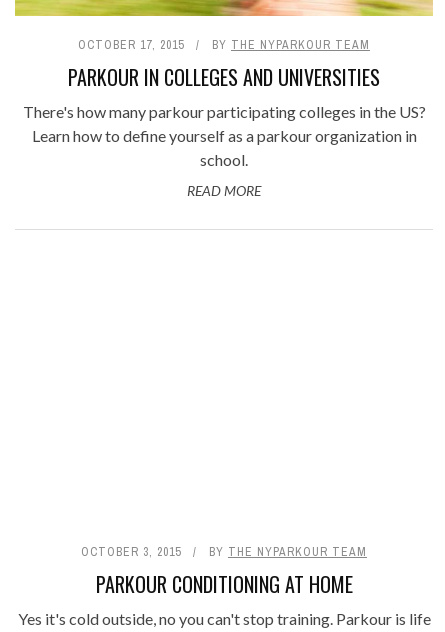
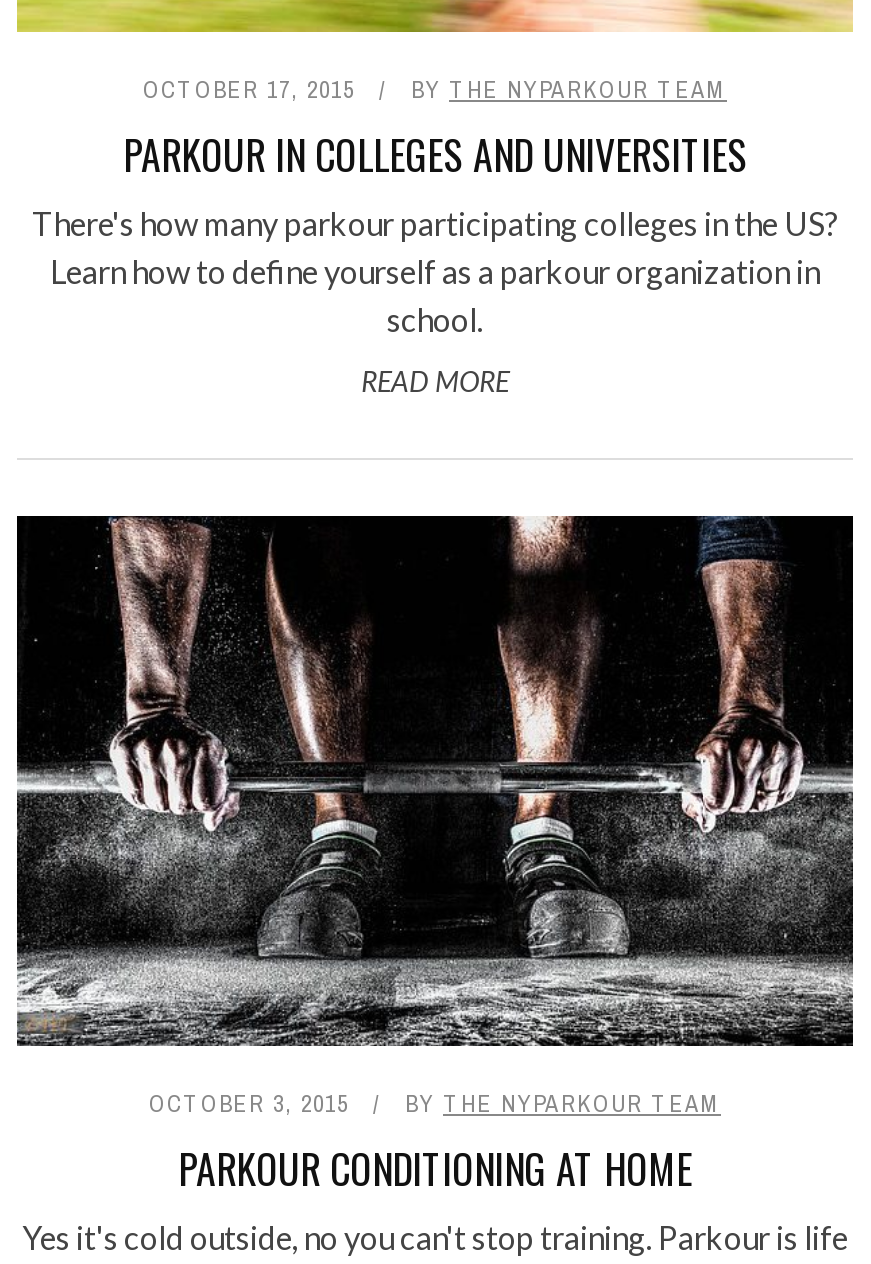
+ [image]
